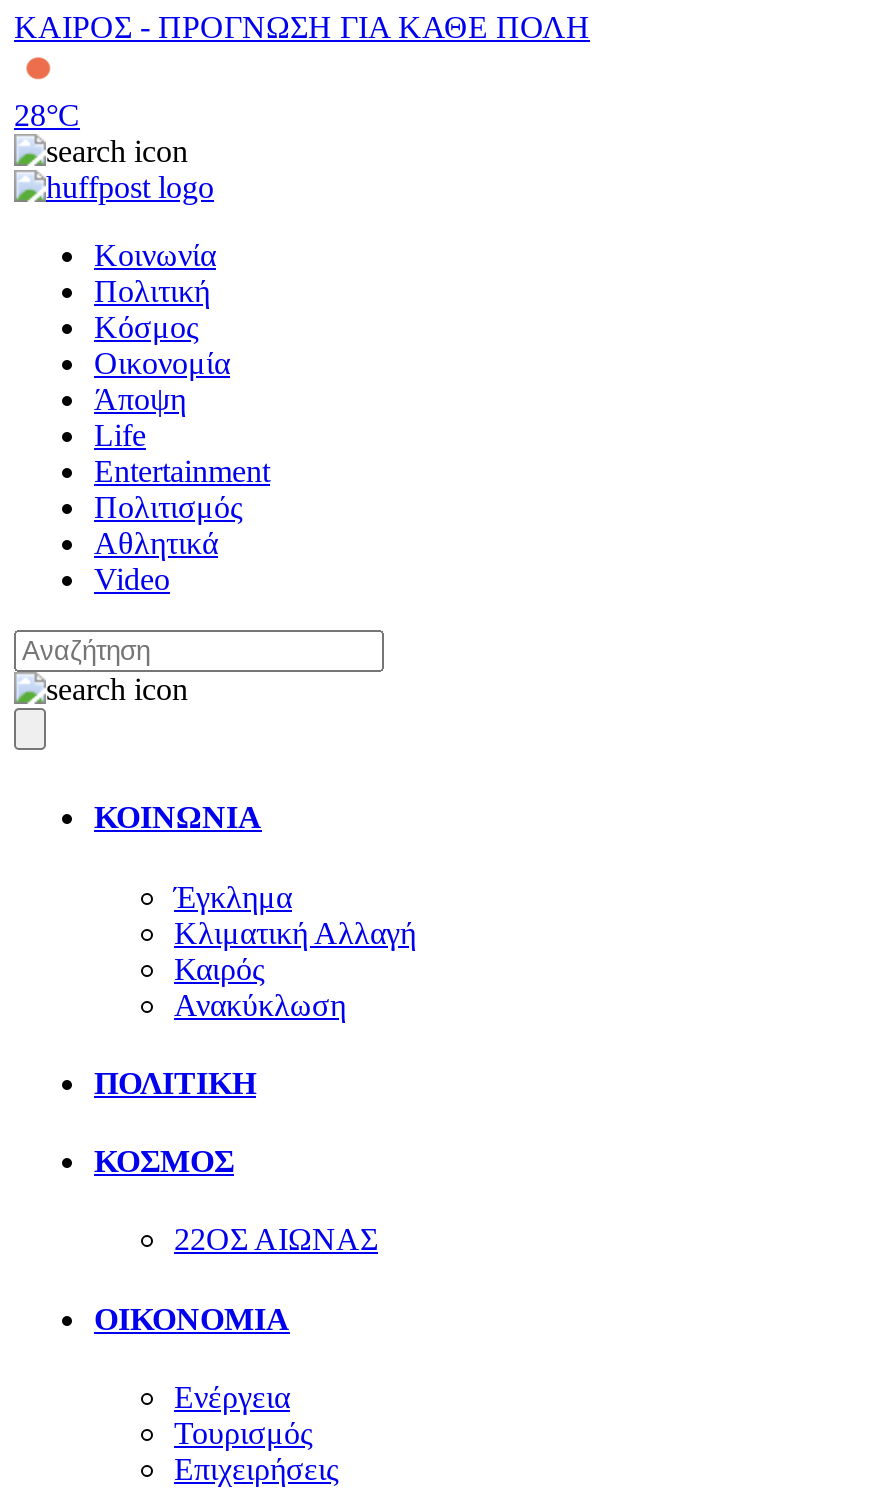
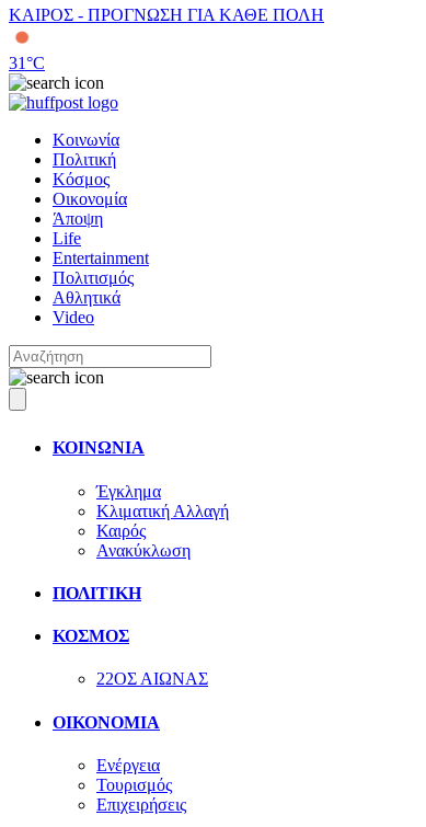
- 28°C
+ 31°C
